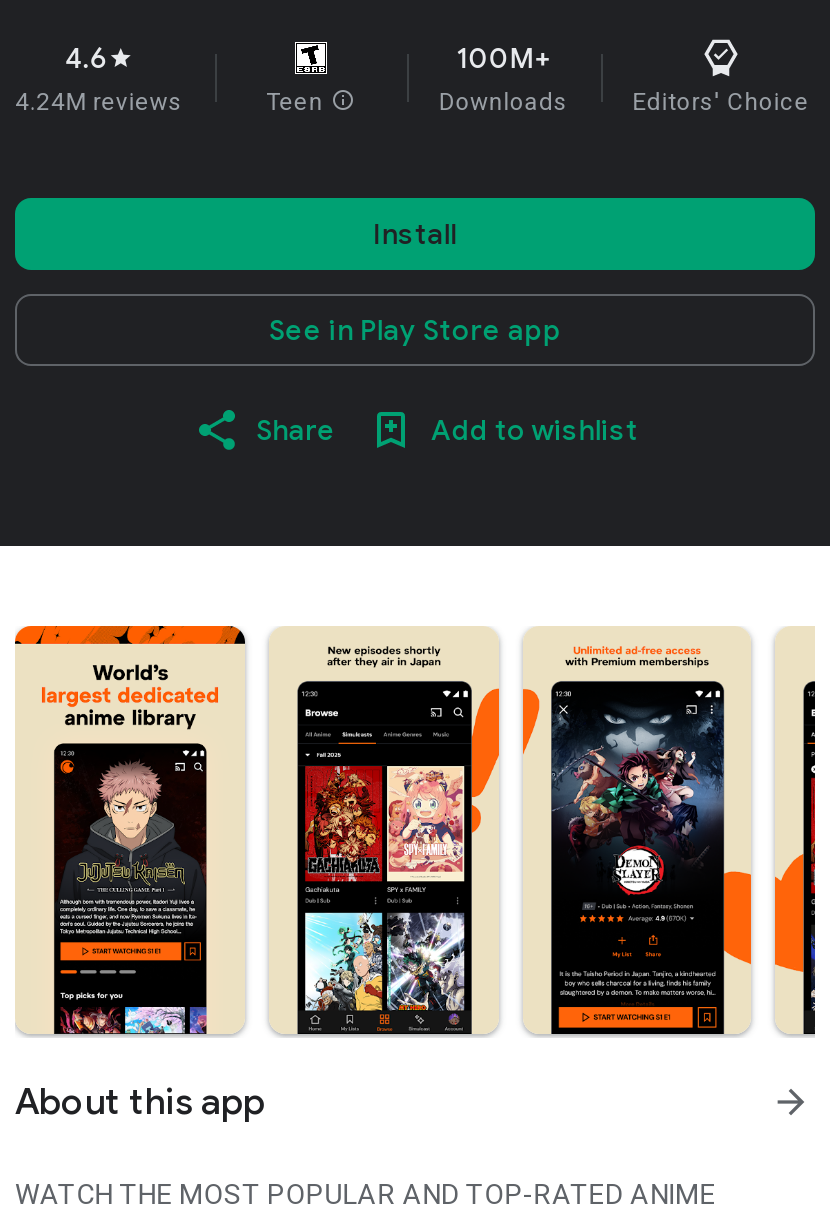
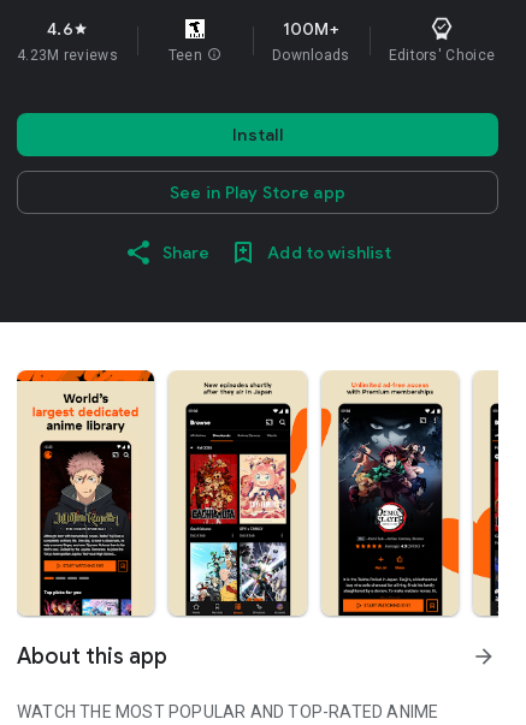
- 4.24M reviews
+ 4.23M reviews
